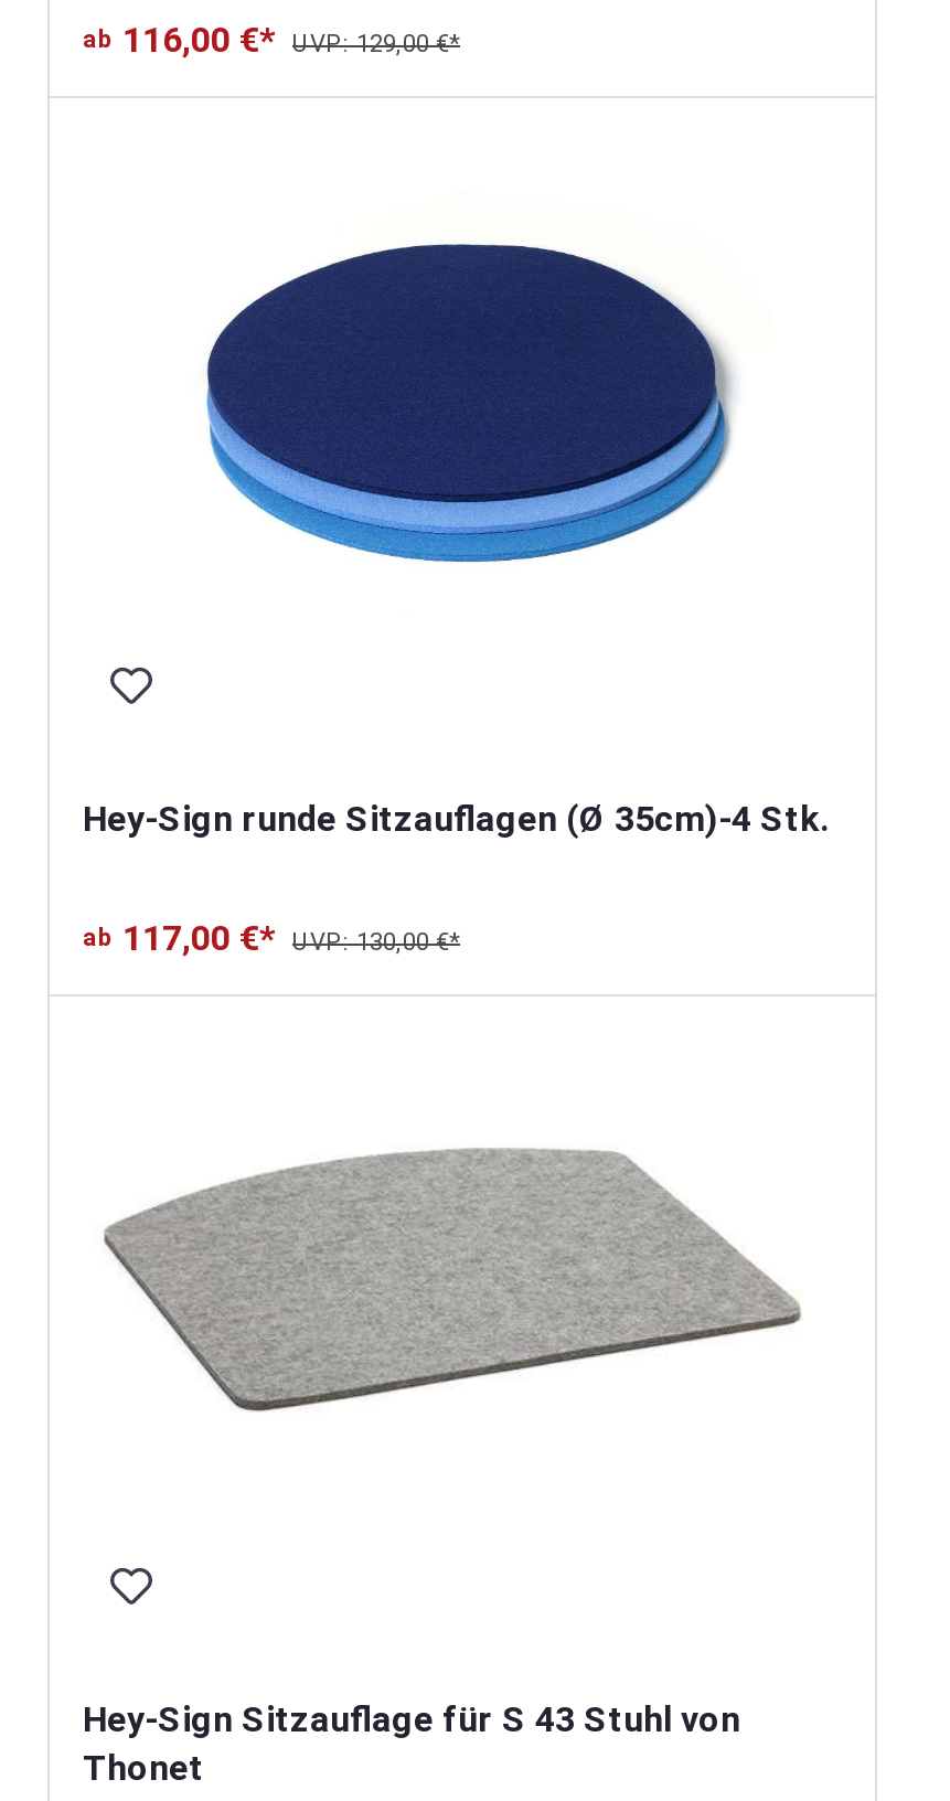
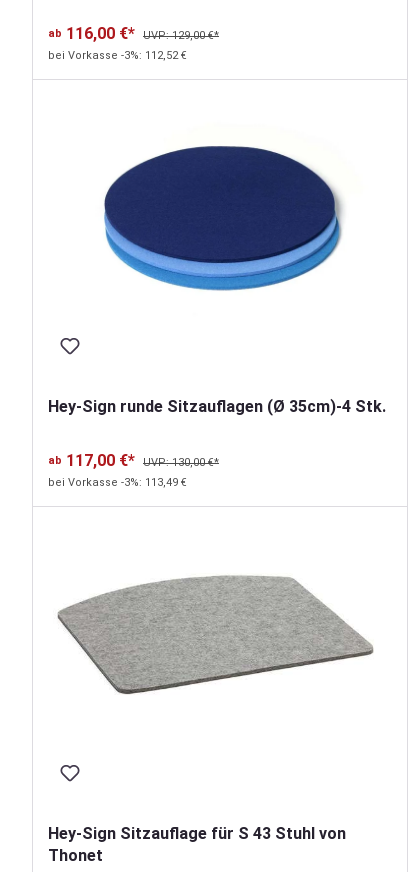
+ bei Vorkasse -3%: 112,52 €

+ bei Vorkasse -3%: 113,49 €
